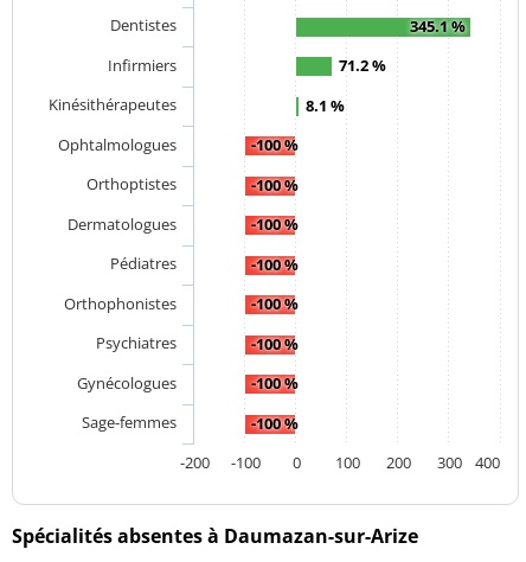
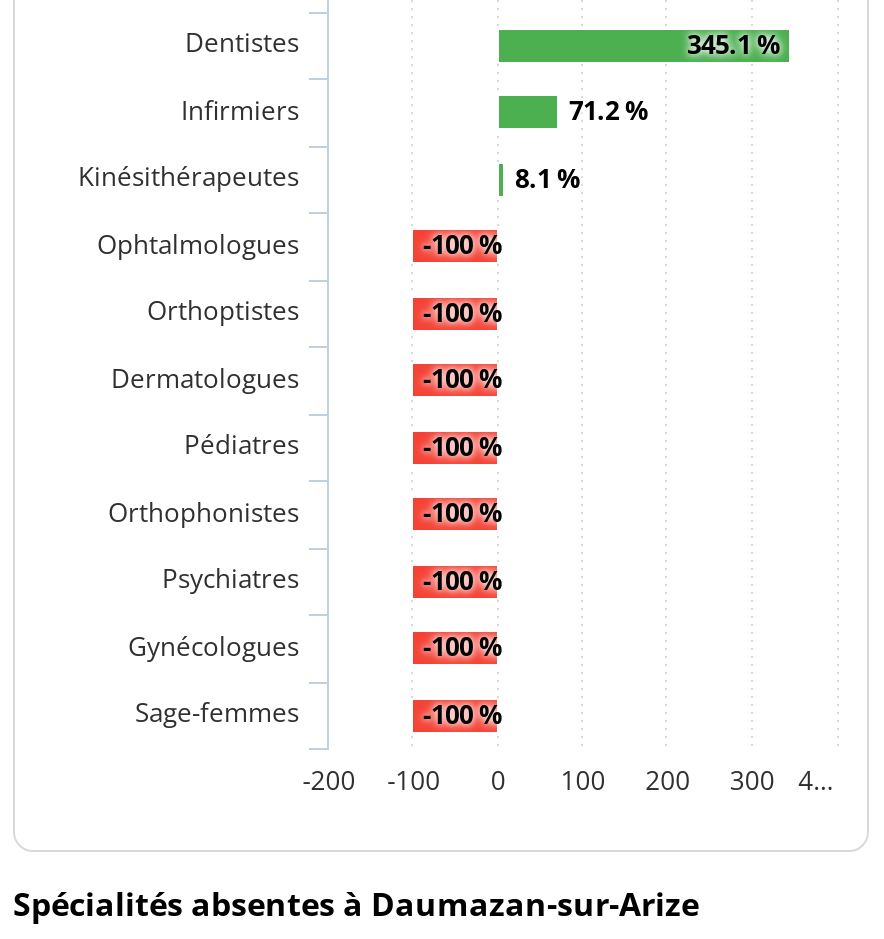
- -200 -100 0 100 200 300 400
+ -200 -100 0 100 200 300 4…
